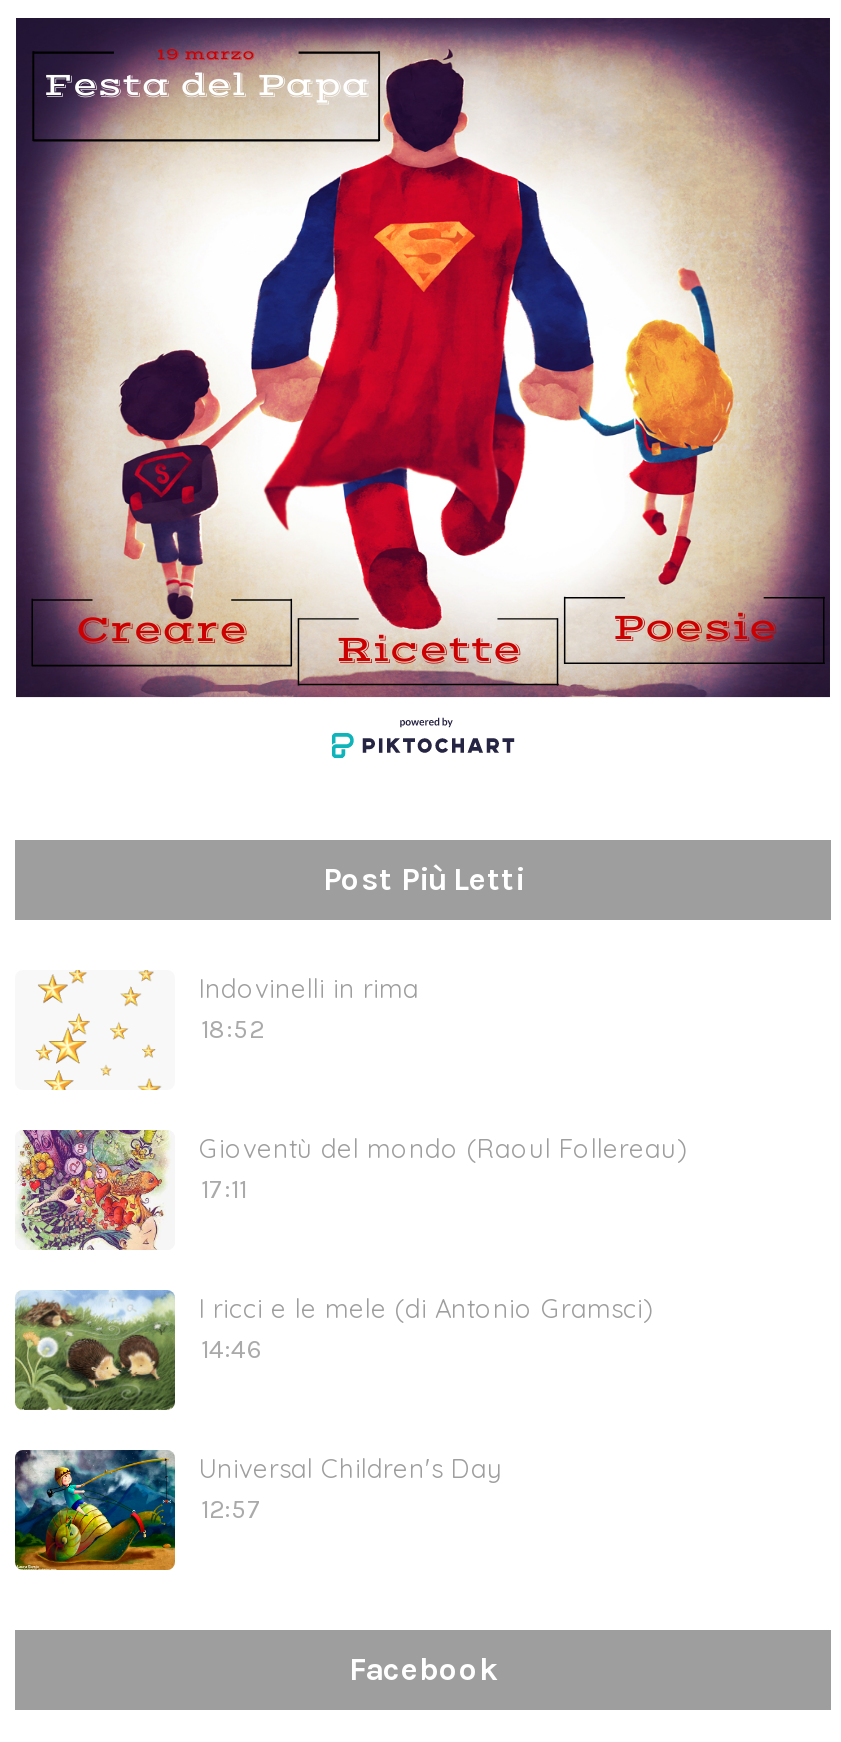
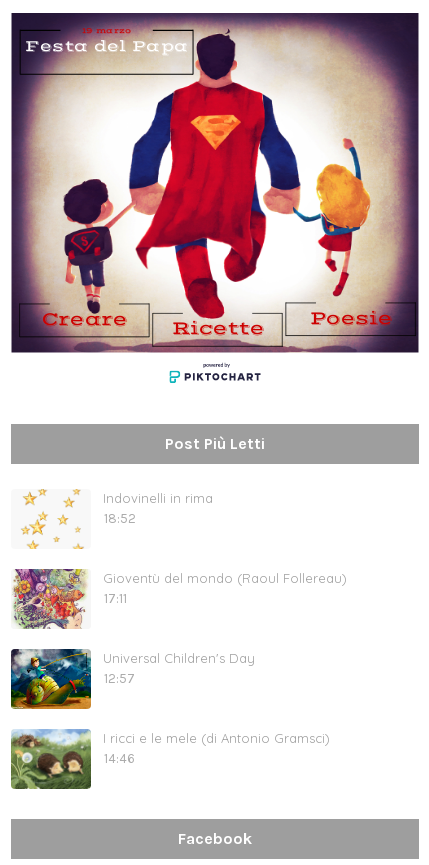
moved down: [image] | I ricci e le mele (di Antonio Gramsci) | 14:46

moved up: [image] | Universal Children's Day | 12:57
